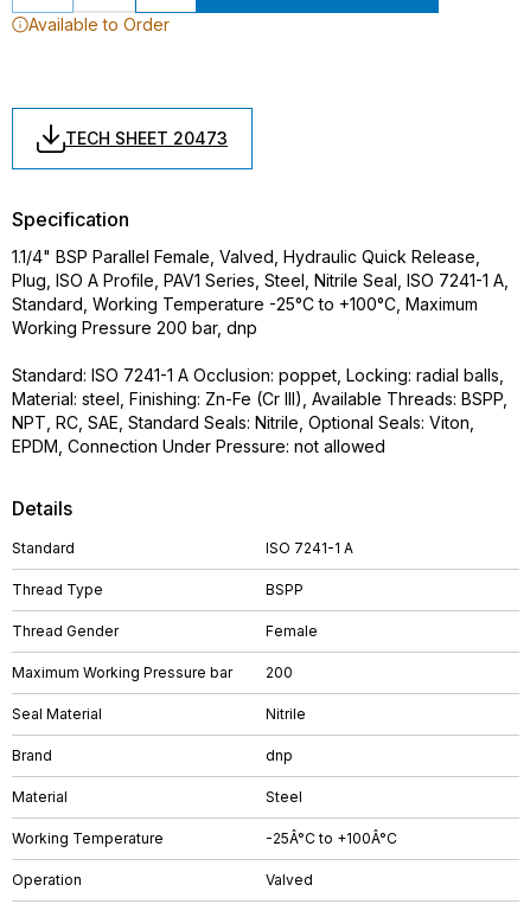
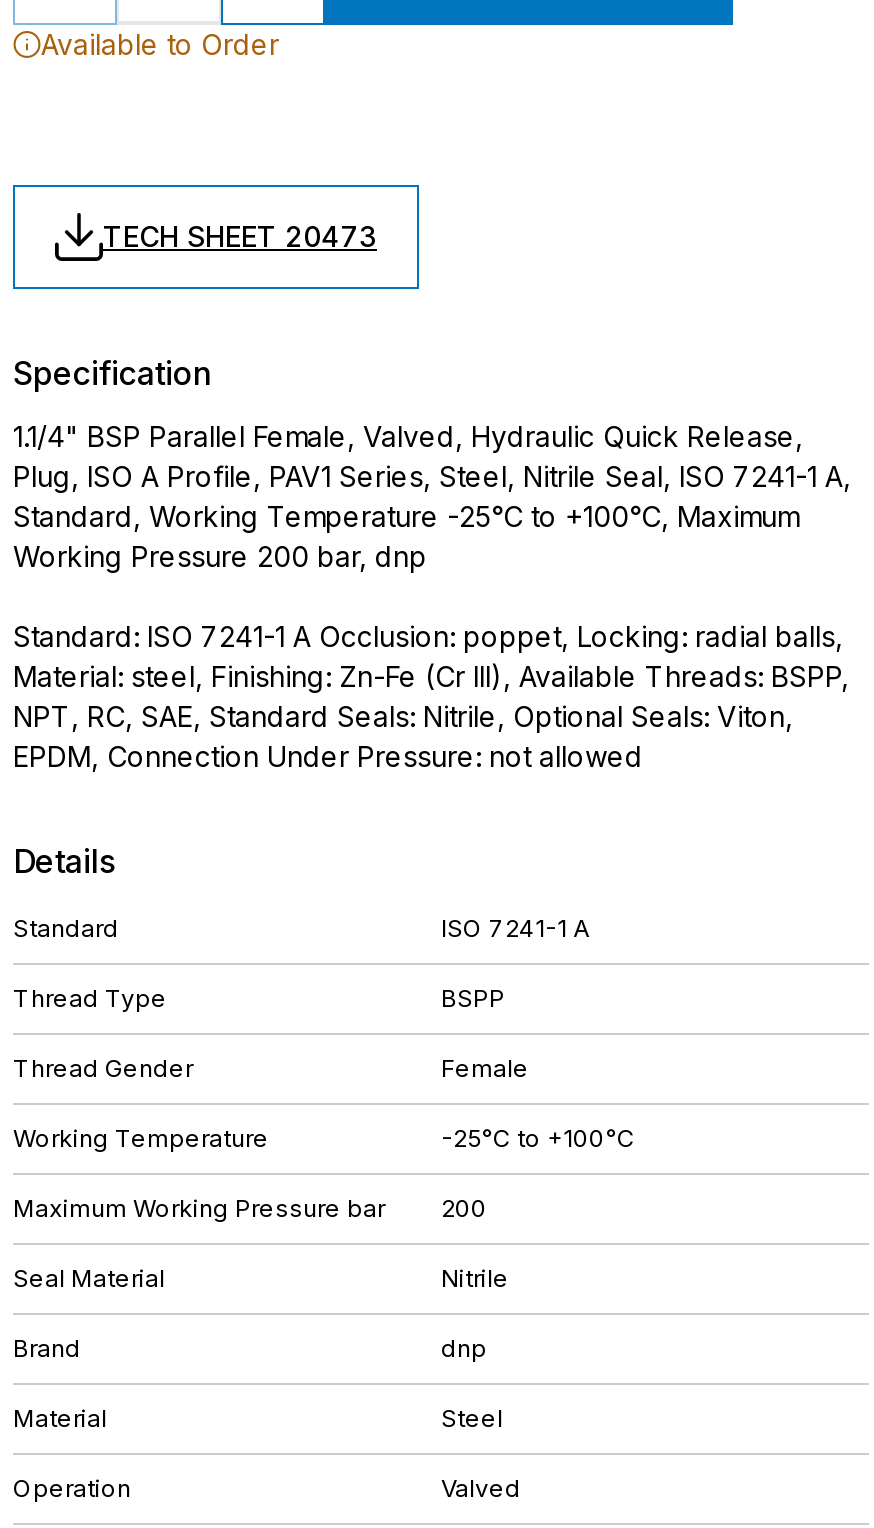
+ -25°C to +100°C

moved down: Maximum Working Pressure bar | 200 | Seal Material | Nitrile | Brand | dnp | Material | Steel

moved up: Working Temperature

- -25Â°C to +100Â°C
